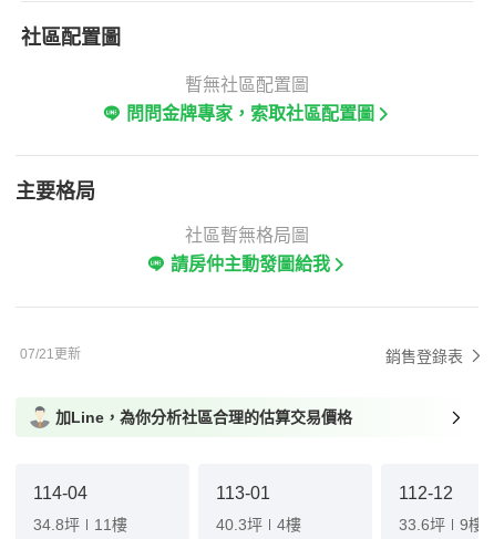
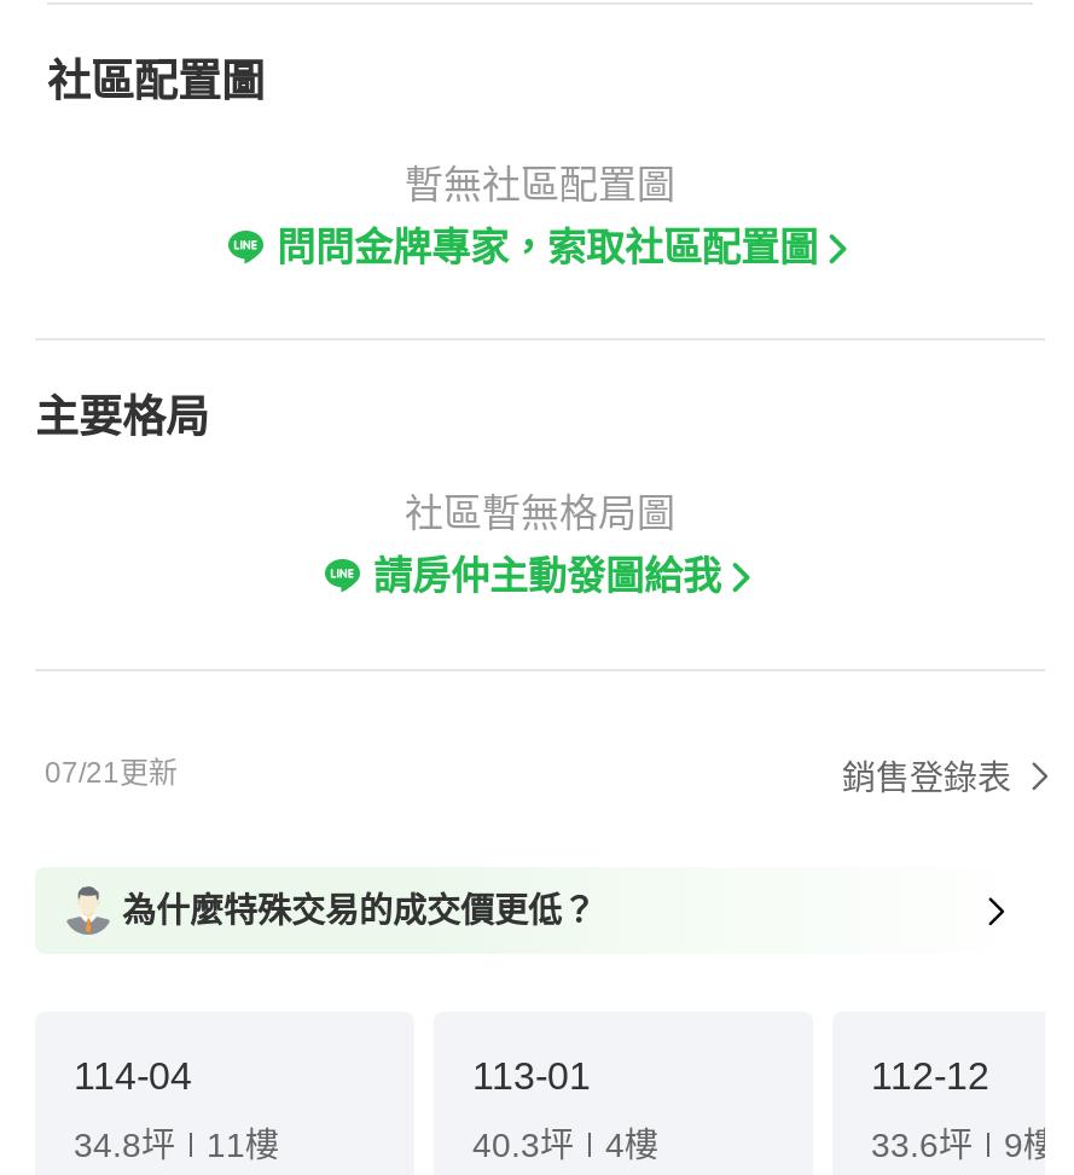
- 加Line，為你分析社區合理的估算交易價格
+ 為什麼特殊交易的成交價更低？
